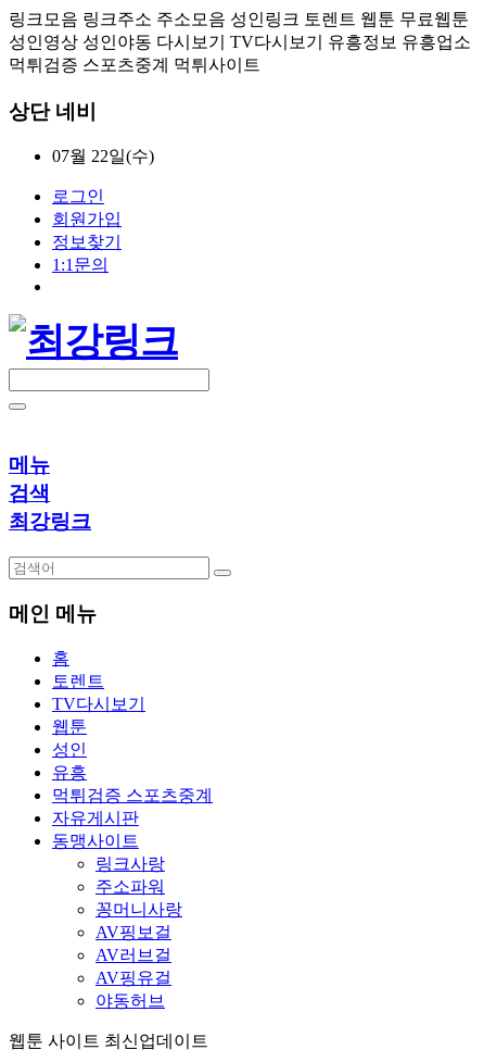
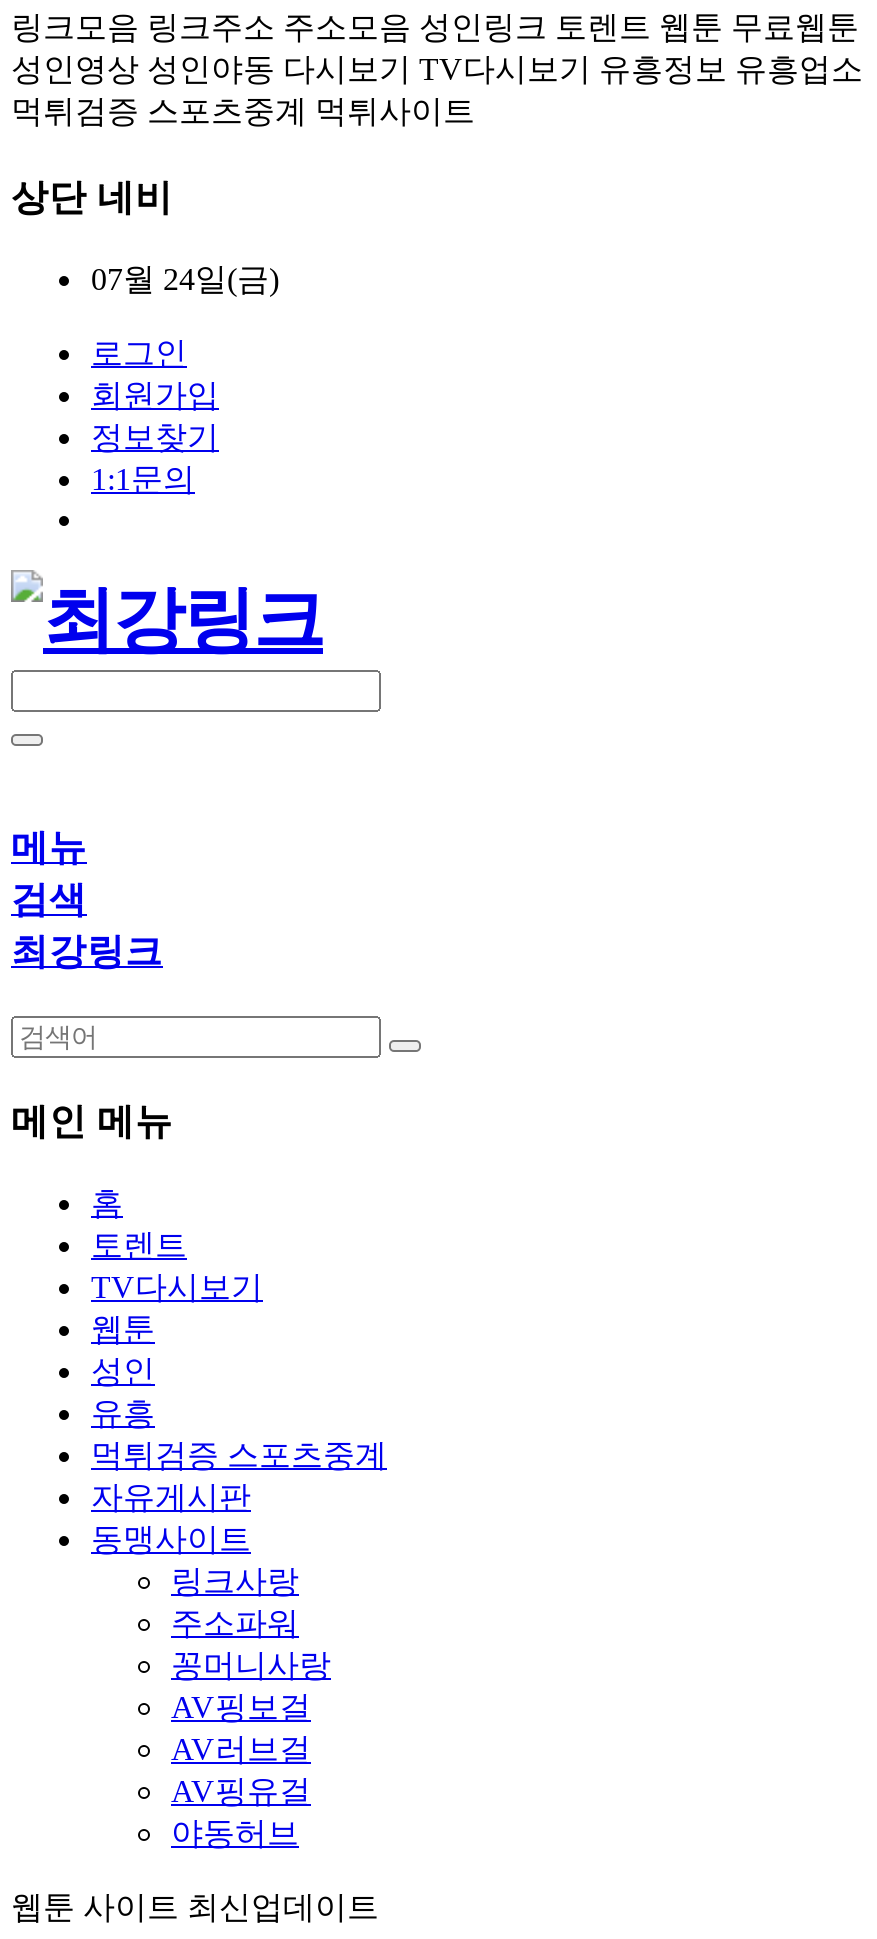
- 07월 22일(수)
+ 07월 24일(금)
